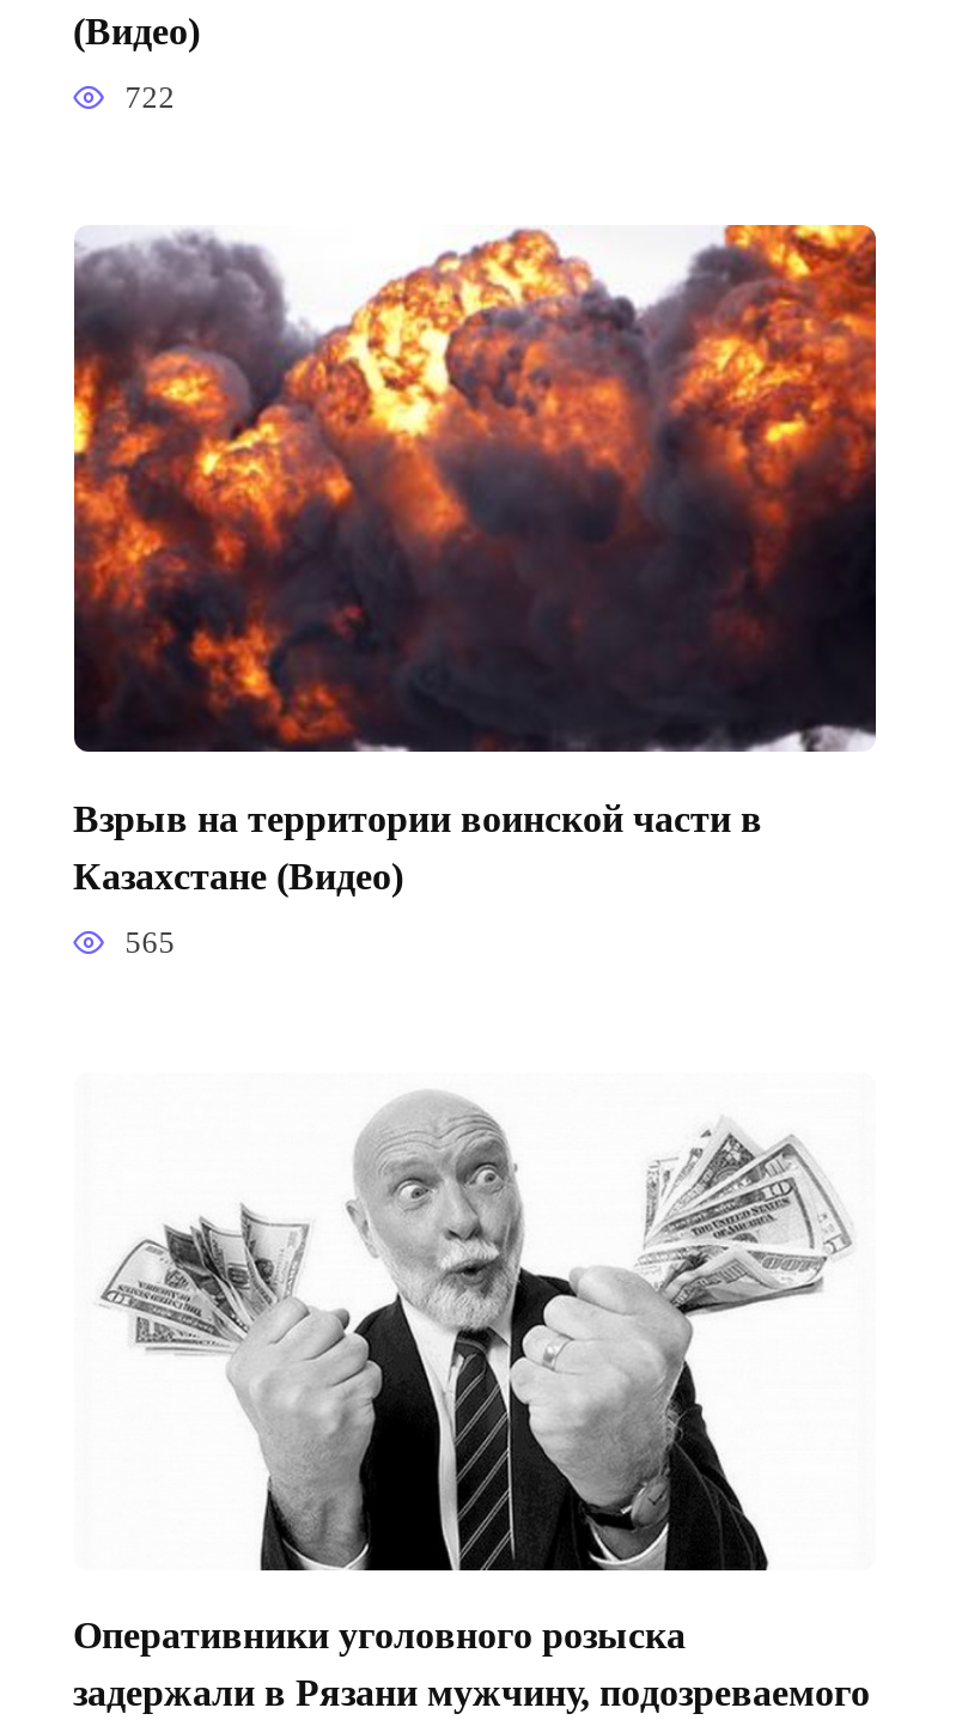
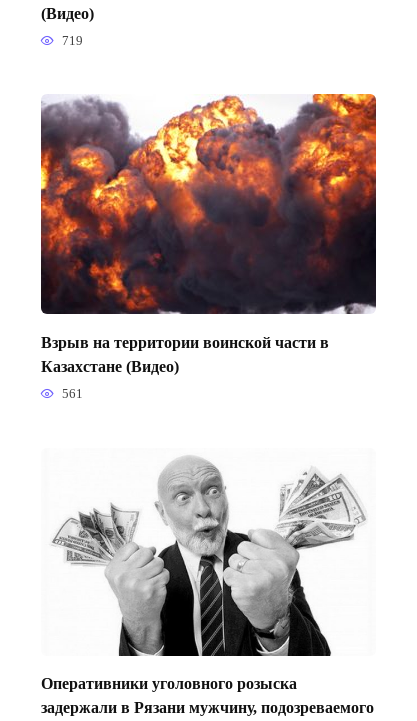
- 722
+ 719

- 565
+ 561
